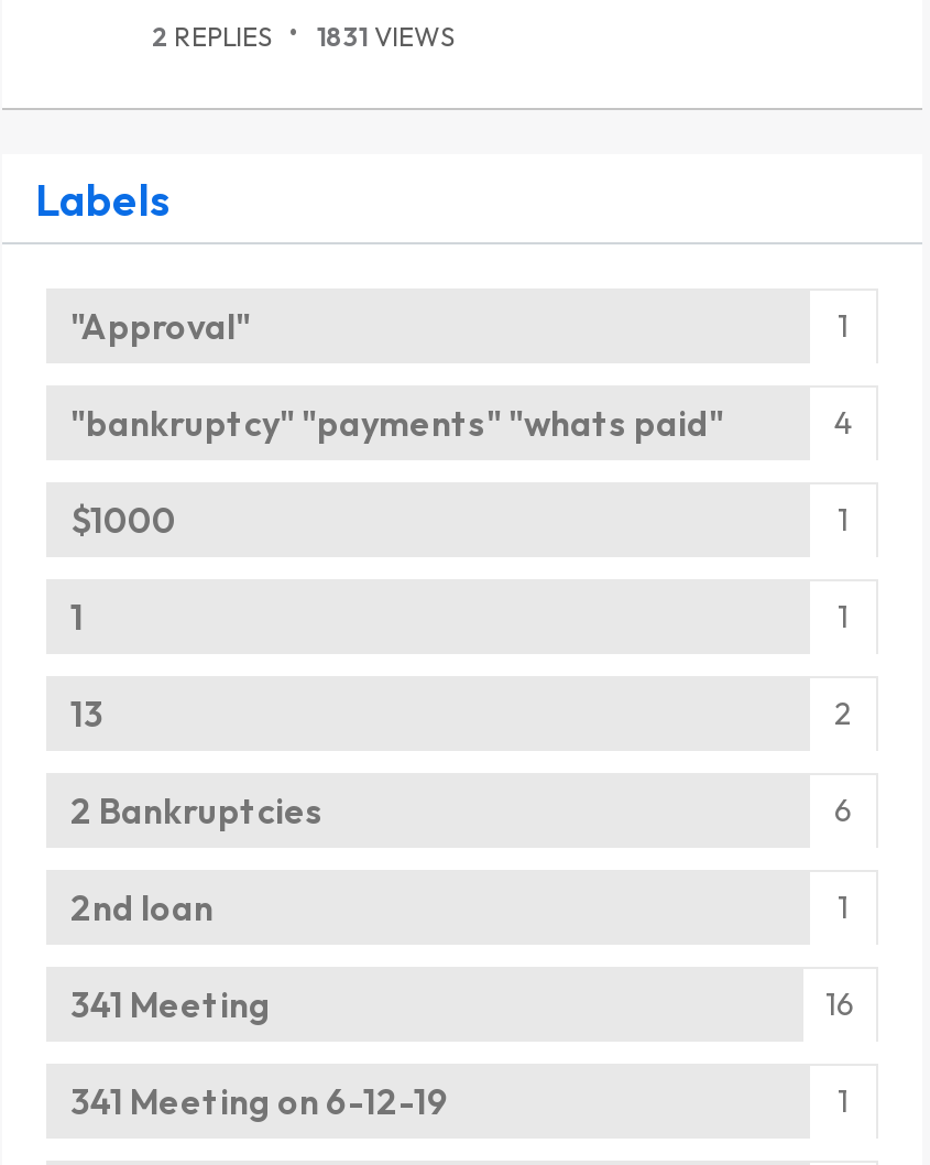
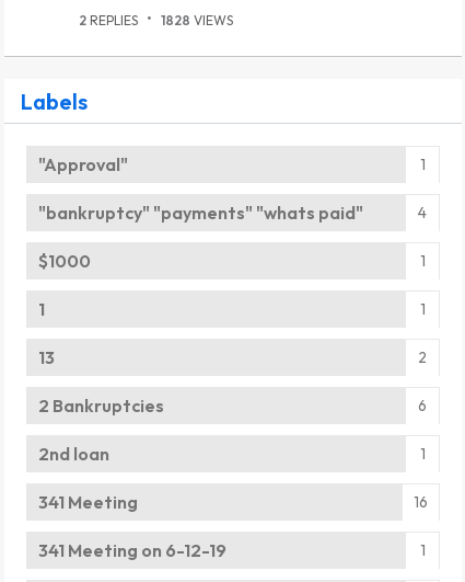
- 2 REPLIES 1831 VIEWS
+ 2 REPLIES 1828 VIEWS
